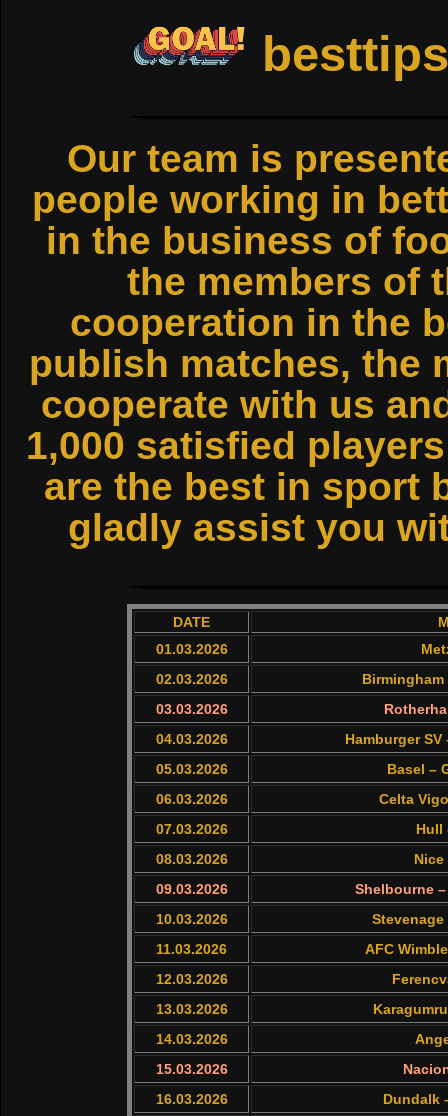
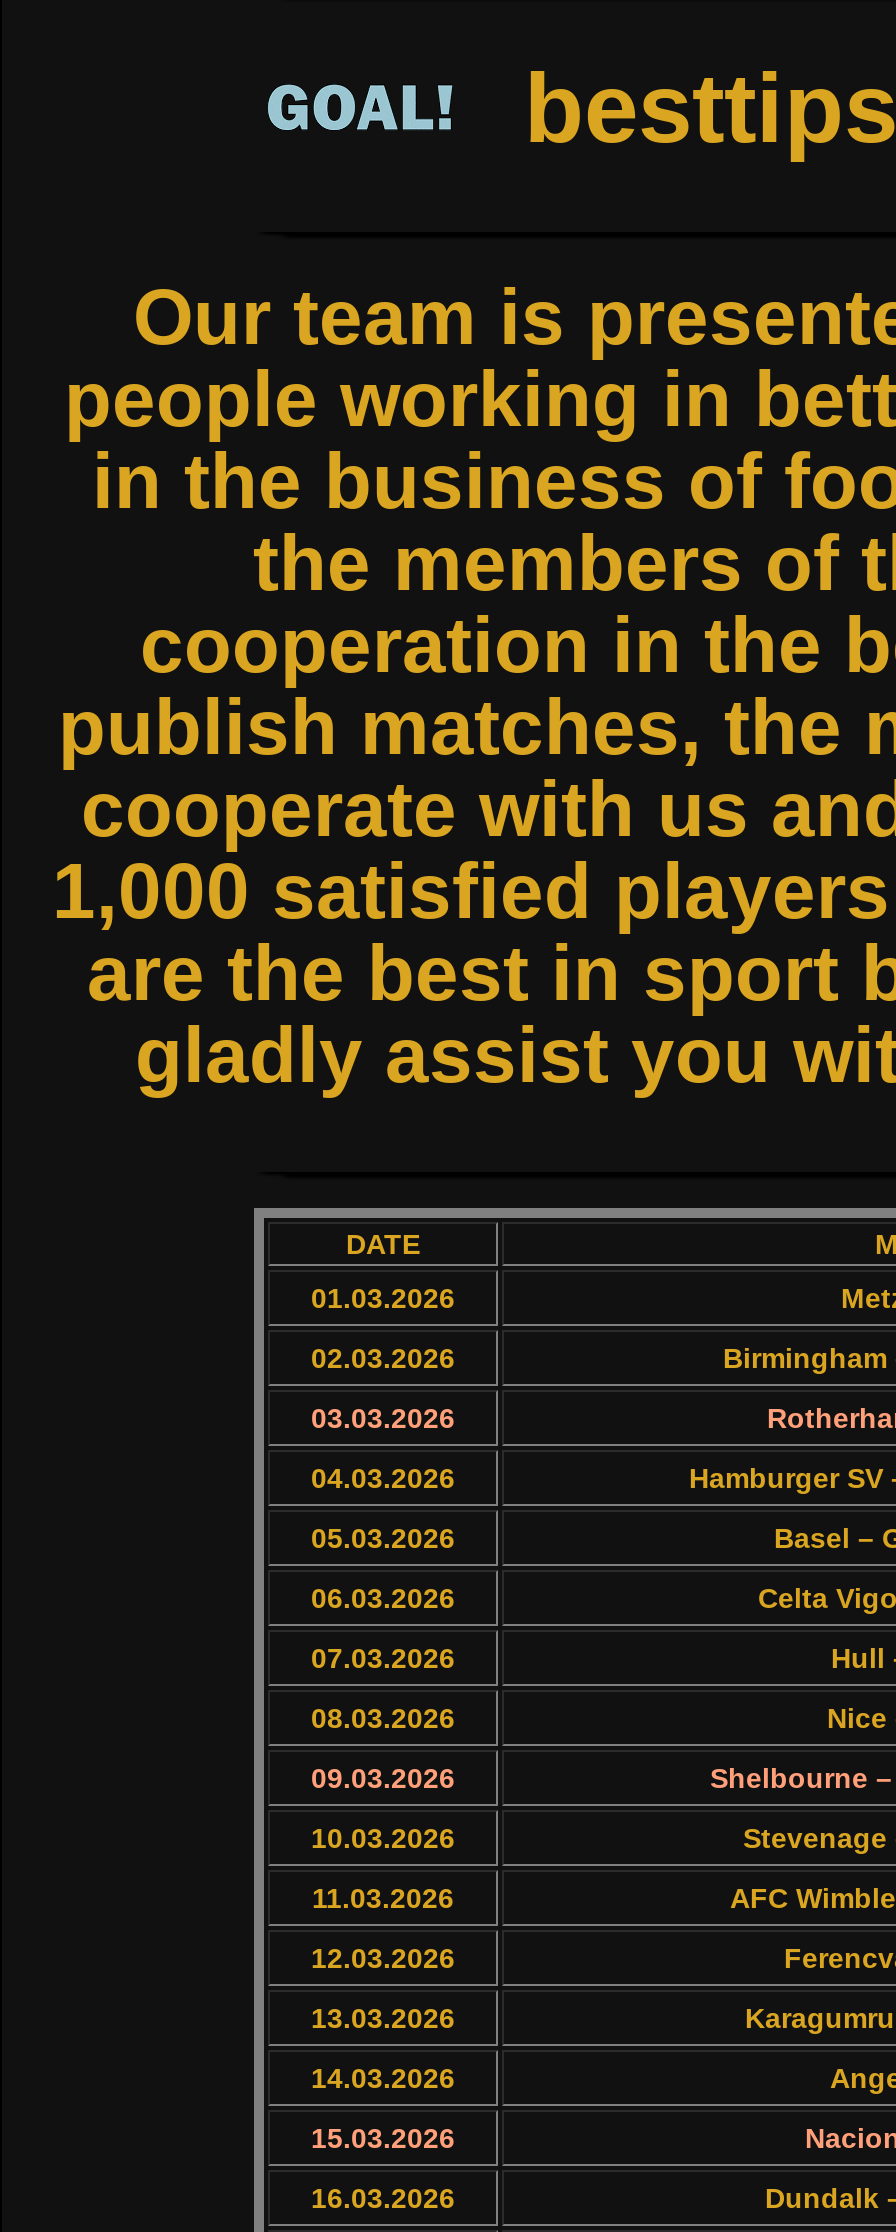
- [image]
+ [image]
